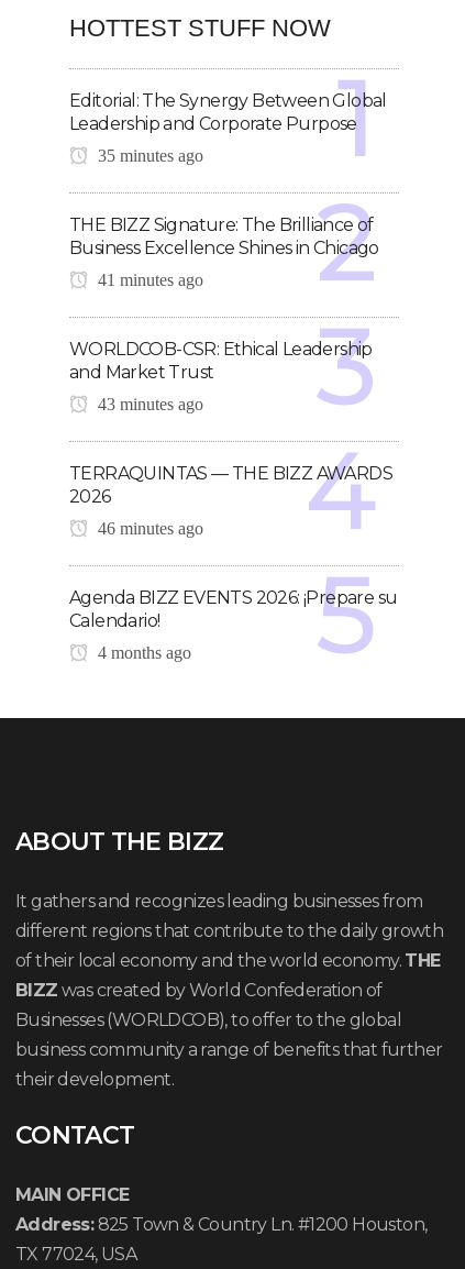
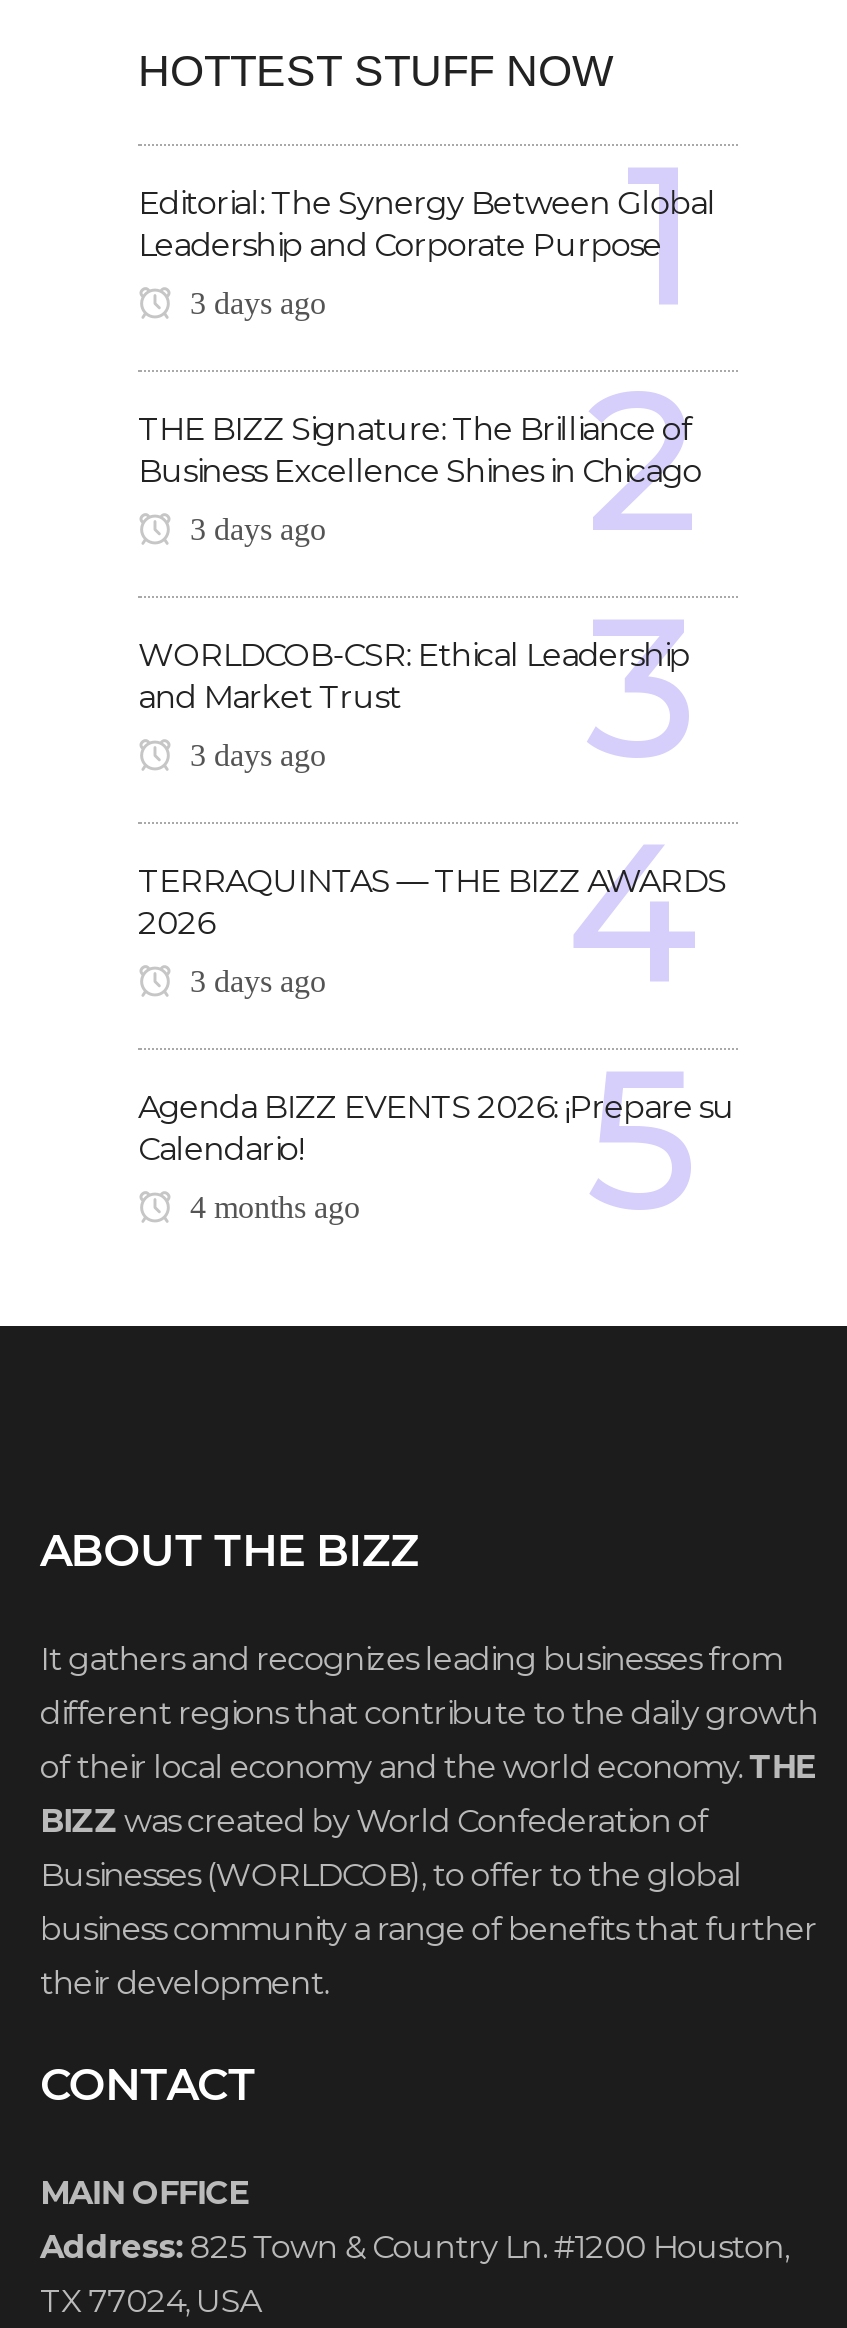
- 35 minutes ago
+ 3 days ago

- 41 minutes ago
+ 3 days ago

- 43 minutes ago
+ 3 days ago

- 46 minutes ago
+ 3 days ago
